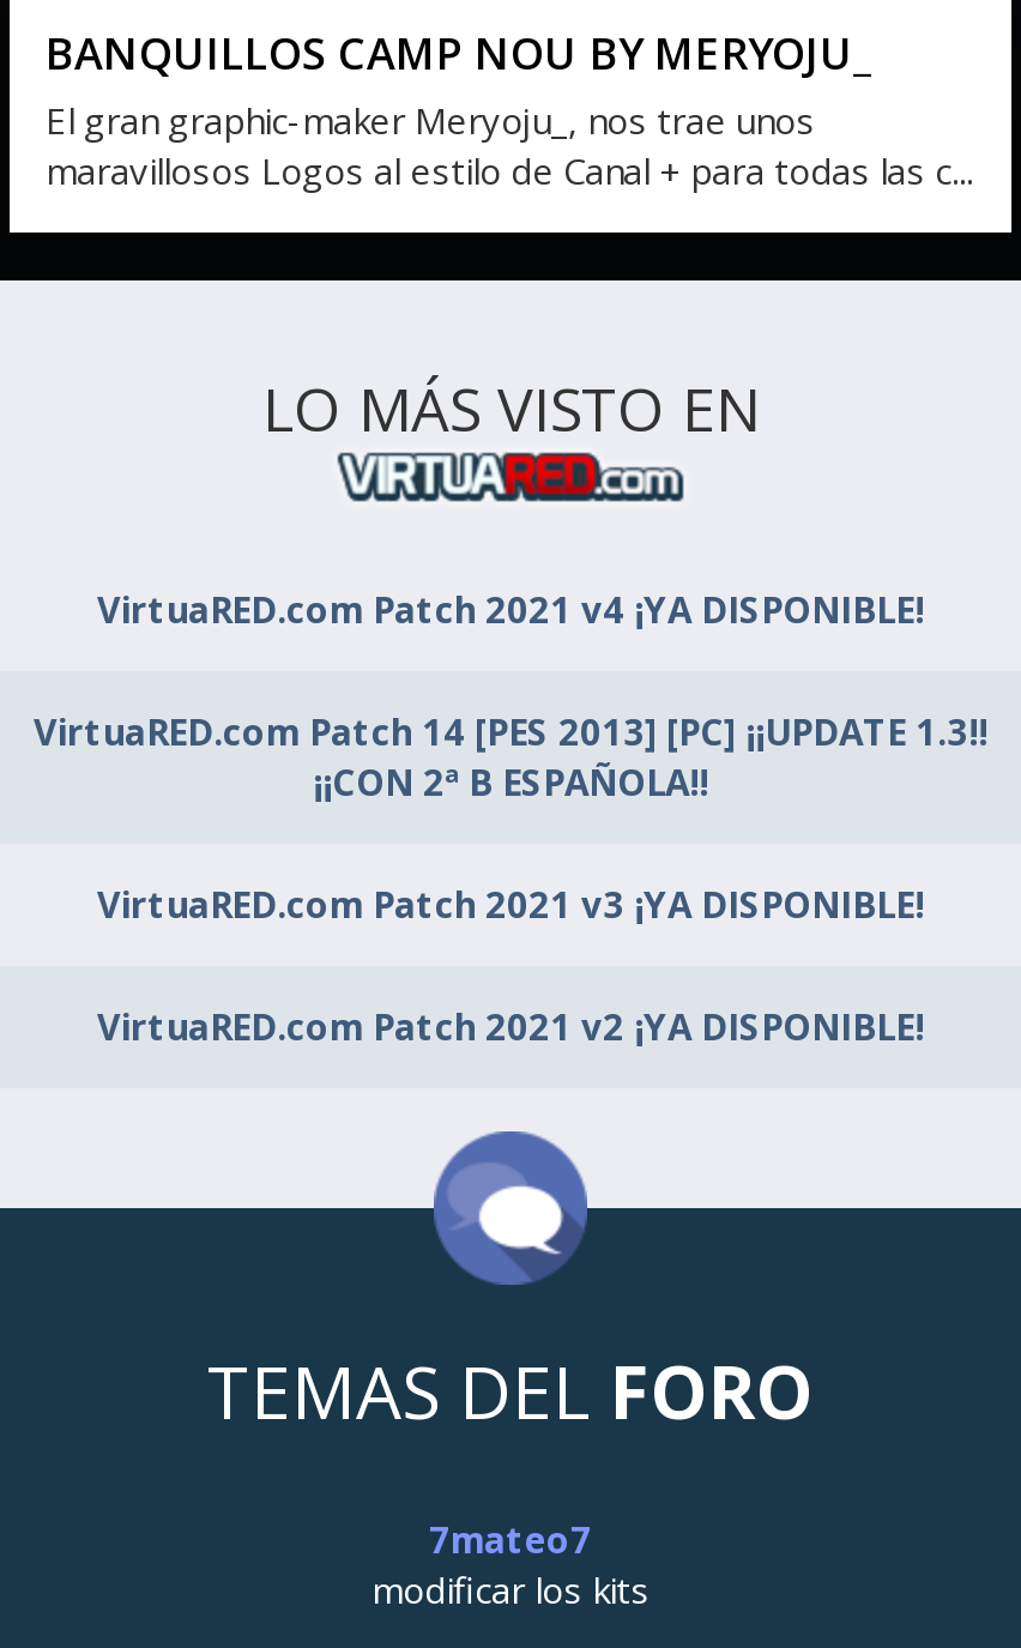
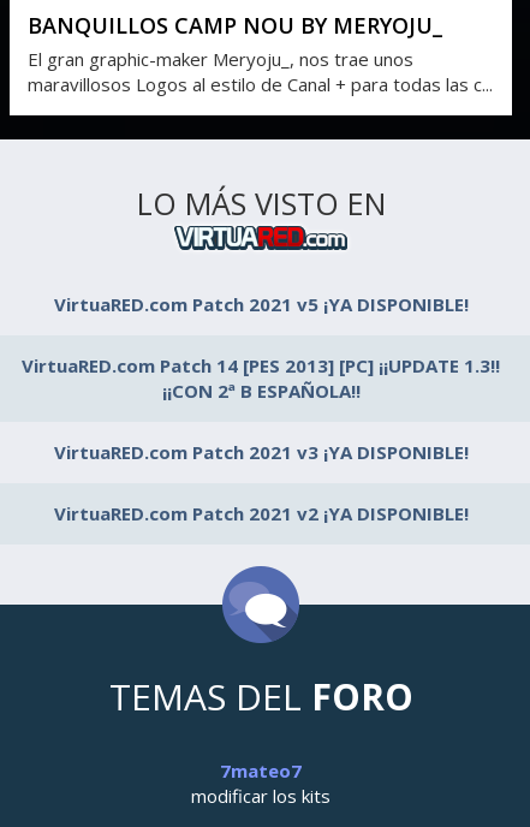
- VirtuaRED.com Patch 2021 v4 ¡YA DISPONIBLE!
+ VirtuaRED.com Patch 2021 v5 ¡YA DISPONIBLE!
